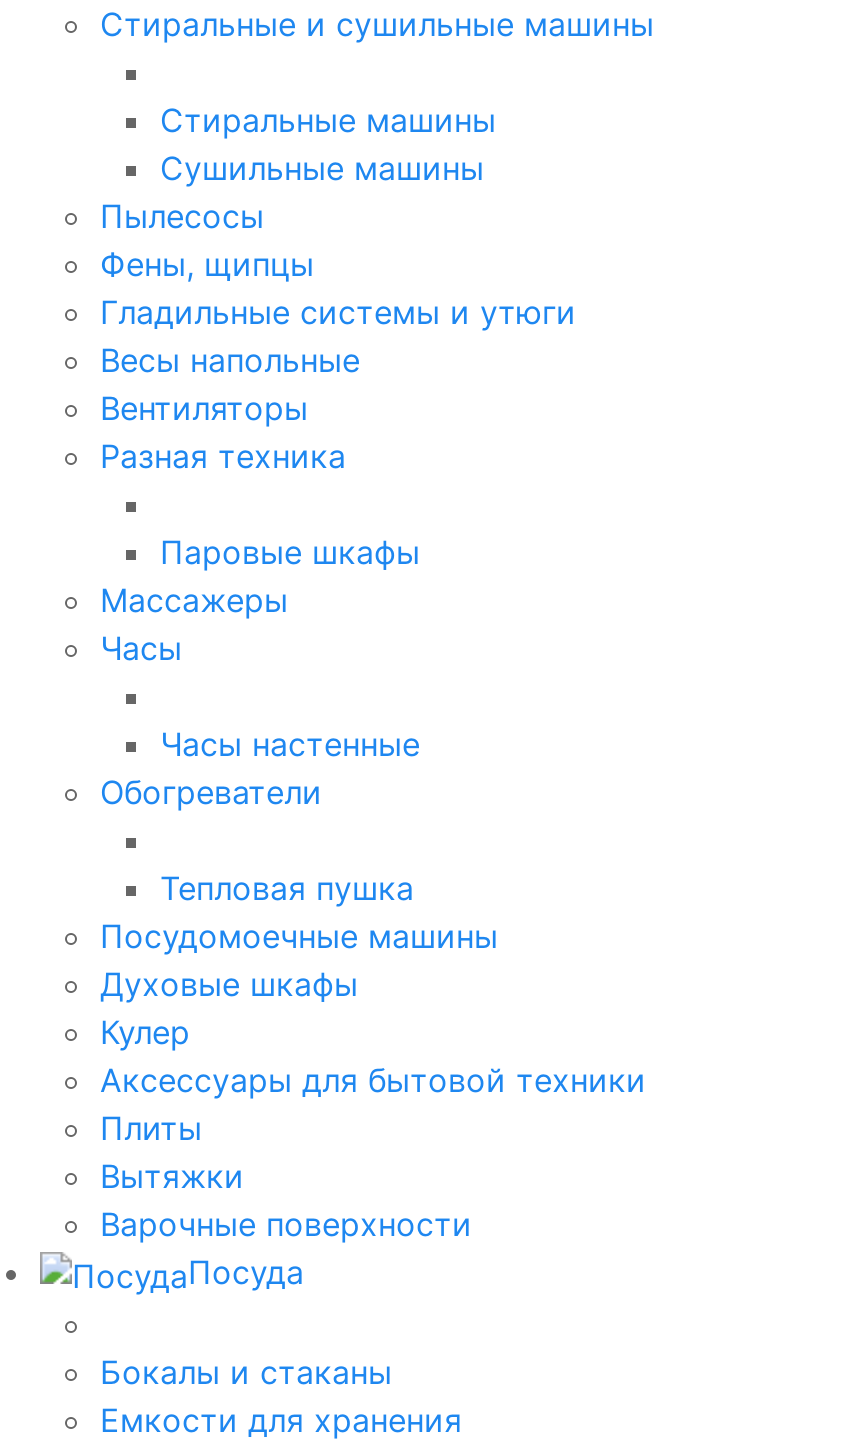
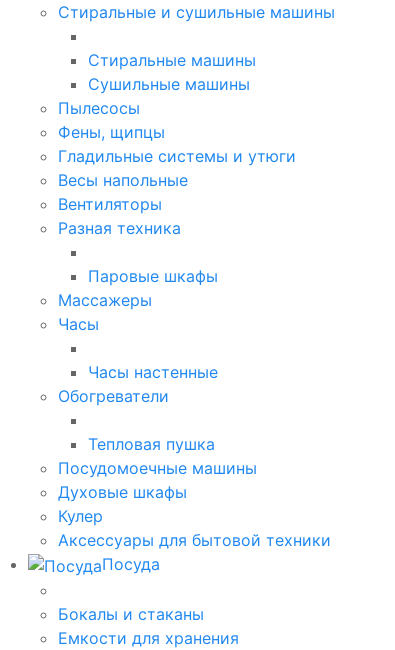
- Плиты
- Вытяжки
- Варочные поверхности
